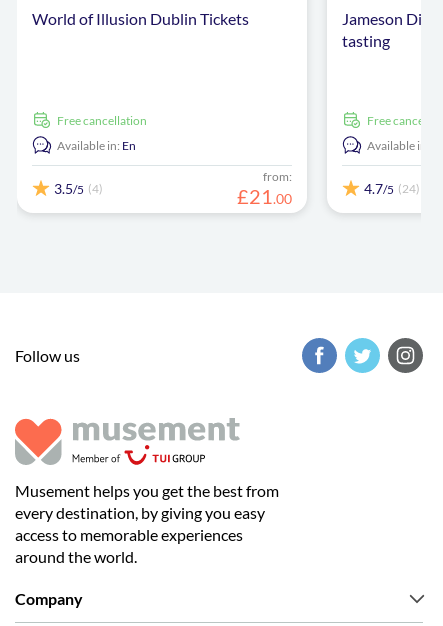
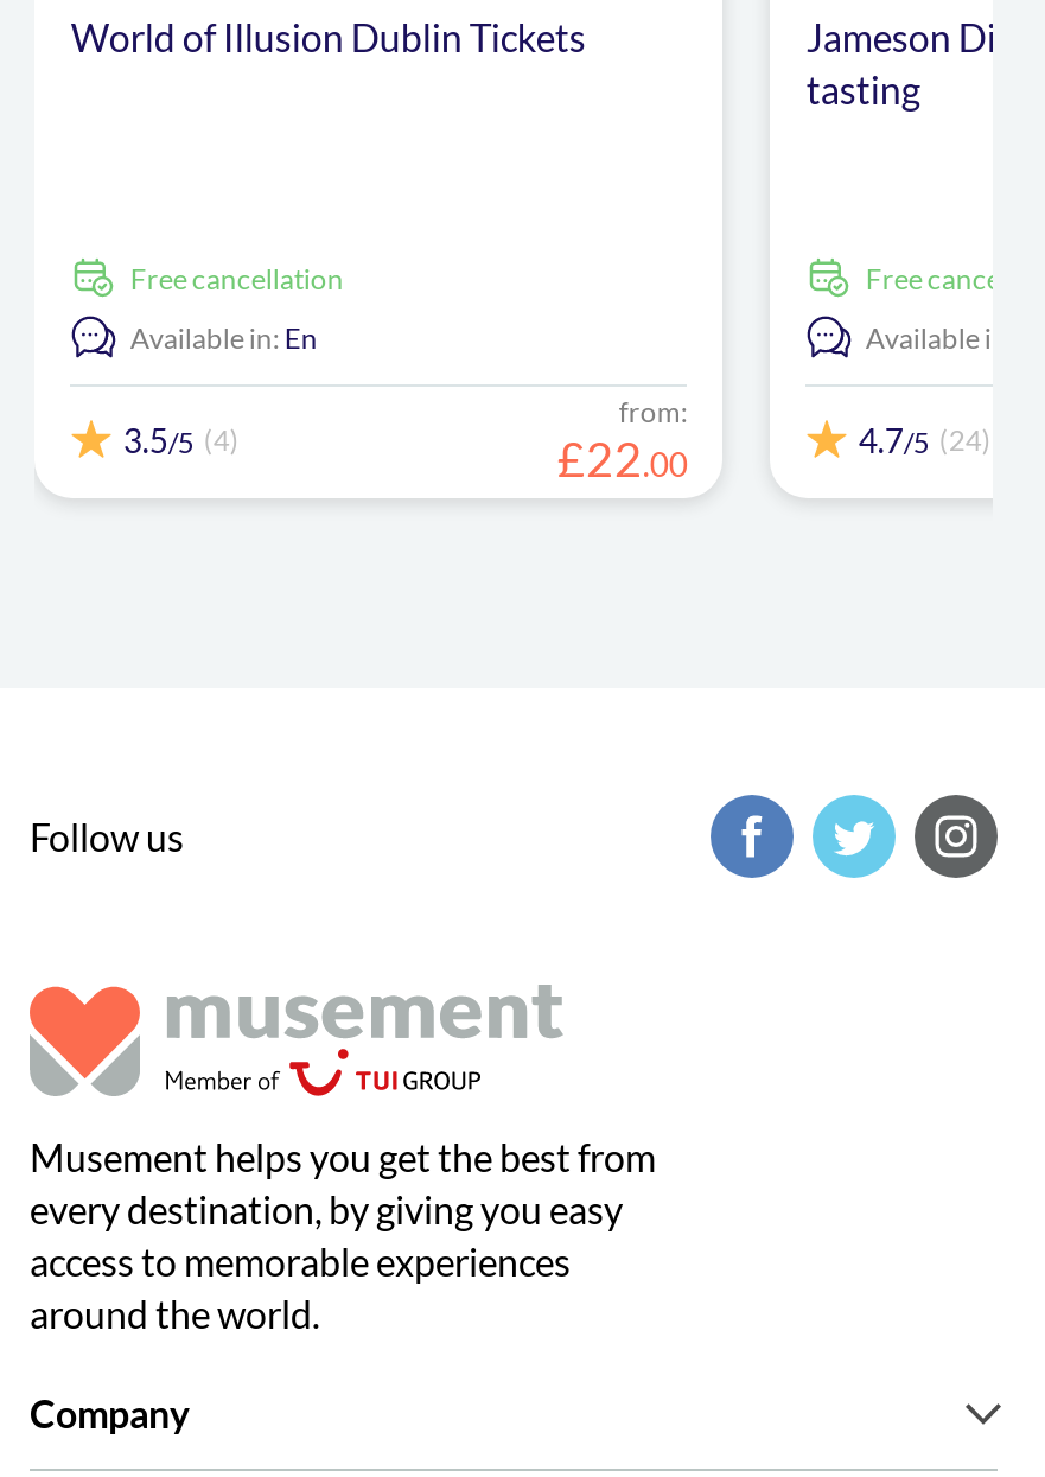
- £21.00
+ £22.00
